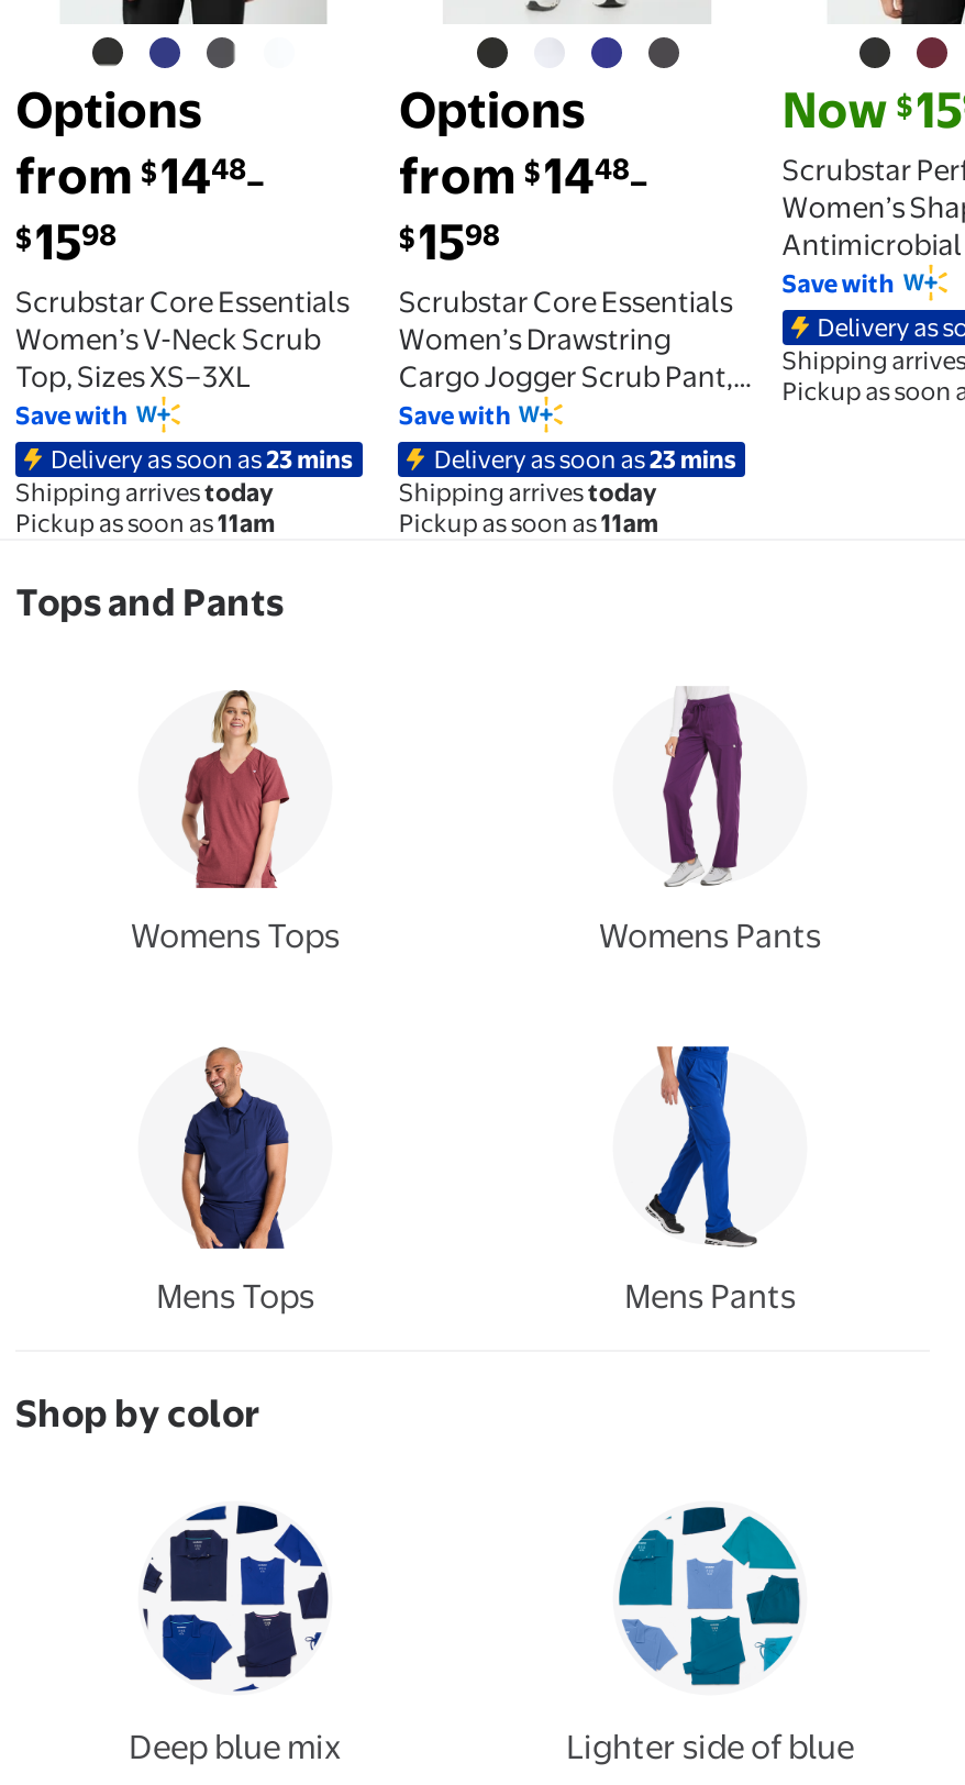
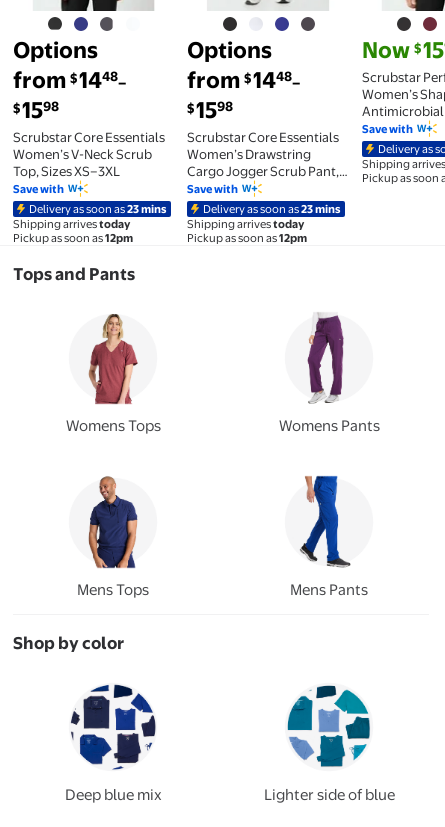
- Pickup as soon as 11am
+ Pickup as soon as 12pm

- Pickup as soon as11am
+ Pickup as soon as12pm
